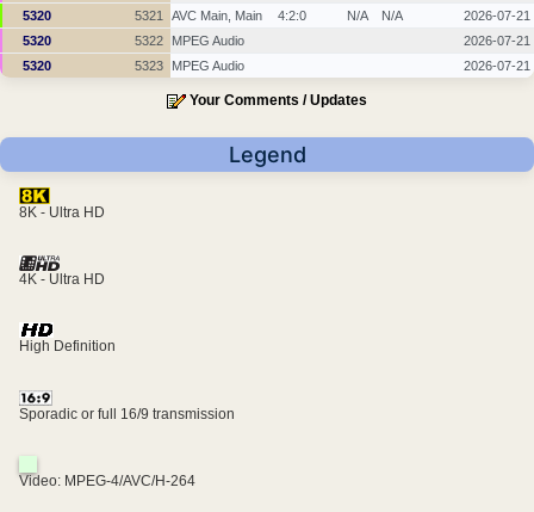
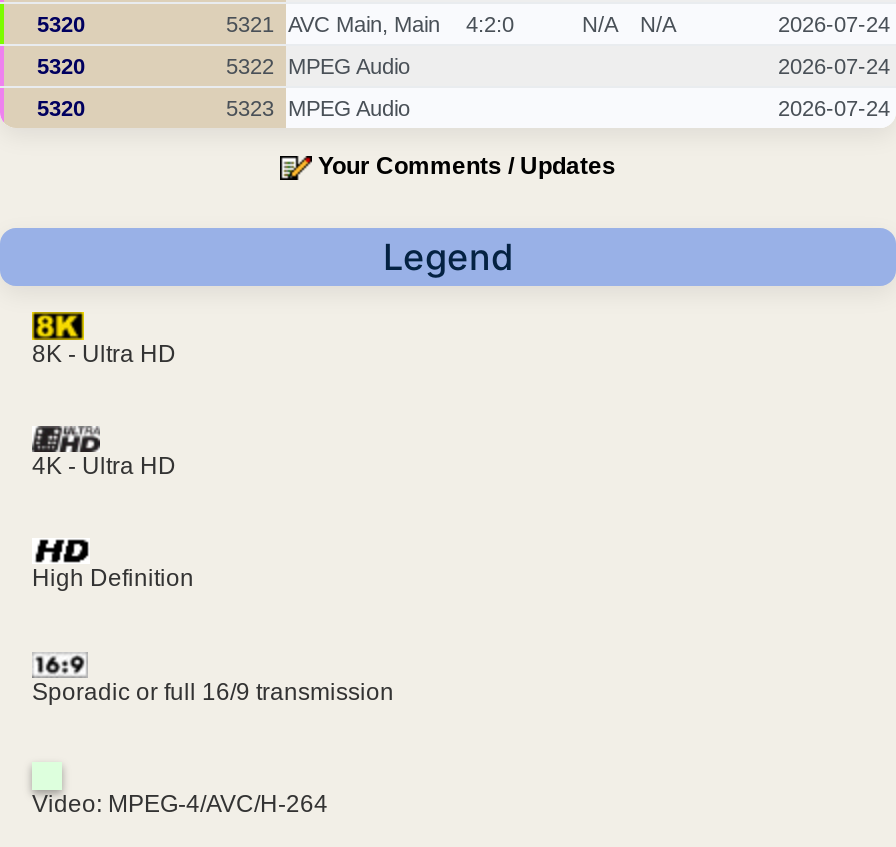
- 2026-07-21
+ 2026-07-24

- 2026-07-21
+ 2026-07-24

- 2026-07-21
+ 2026-07-24
